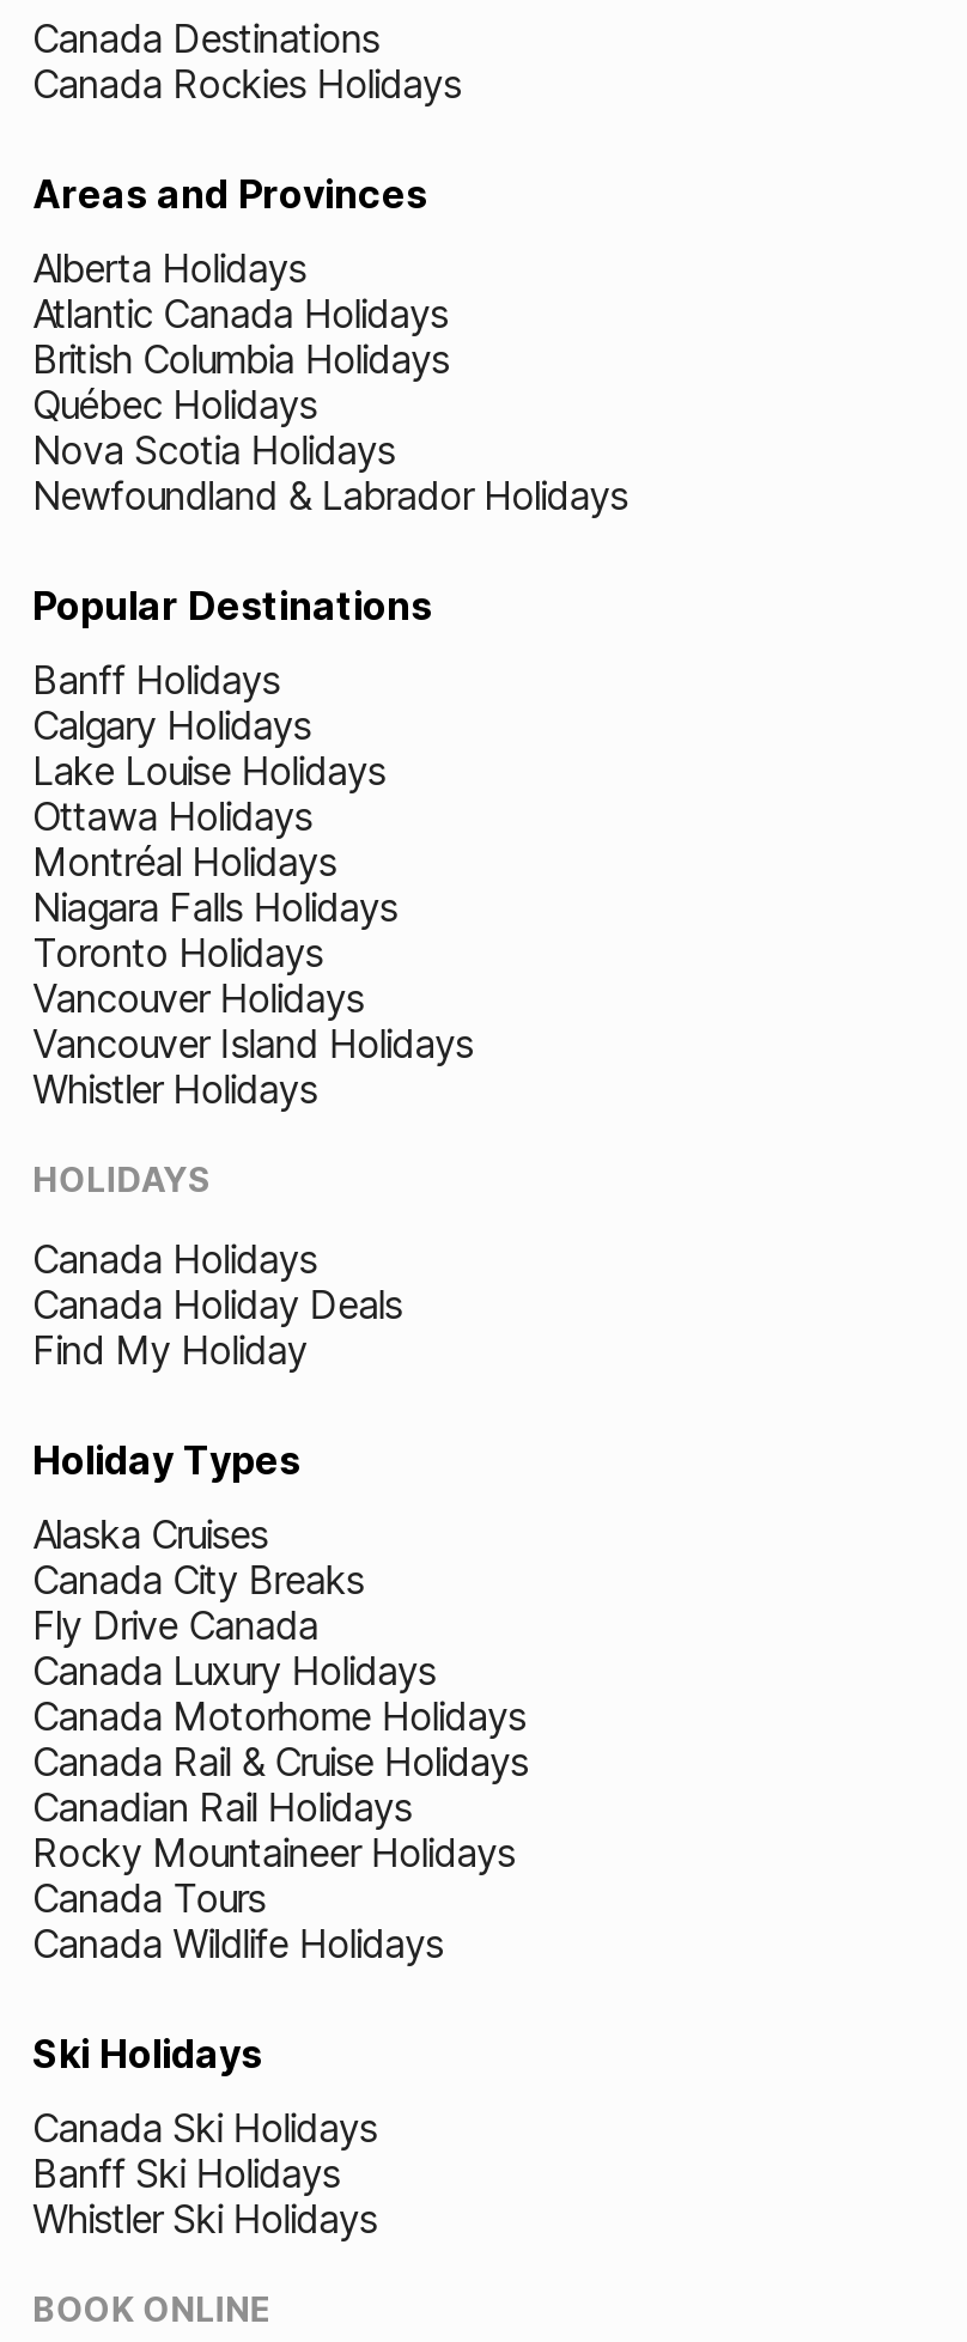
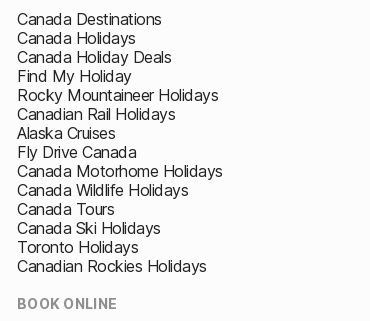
- Canada Rockies Holidays
- Areas and Provinces
- Alberta Holidays
- Atlantic Canada Holidays
- British Columbia Holidays
- Québec Holidays
- Nova Scotia Holidays
- Newfoundland & Labrador Holidays
- Popular Destinations
- Banff Holidays
- Calgary Holidays
- Lake Louise Holidays
- Ottawa Holidays
- Montréal Holidays
- Niagara Falls Holidays
- Vancouver Holidays
- Vancouver Island Holidays
- Whistler Holidays
- HOLIDAYS

moved down: Toronto Holidays

- Holiday Types
- Canada City Breaks
- Canada Luxury Holidays
- Canada Rail & Cruise Holidays

moved down: Canadian Rail Holidays | Alaska Cruises | Fly Drive Canada | Canada Motorhome Holidays

moved up: Rocky Mountaineer Holidays

moved down: Canada Tours

- Ski Holidays

- Banff Ski Holidays
- Whistler Ski Holidays
+ Canadian Rockies Holidays
